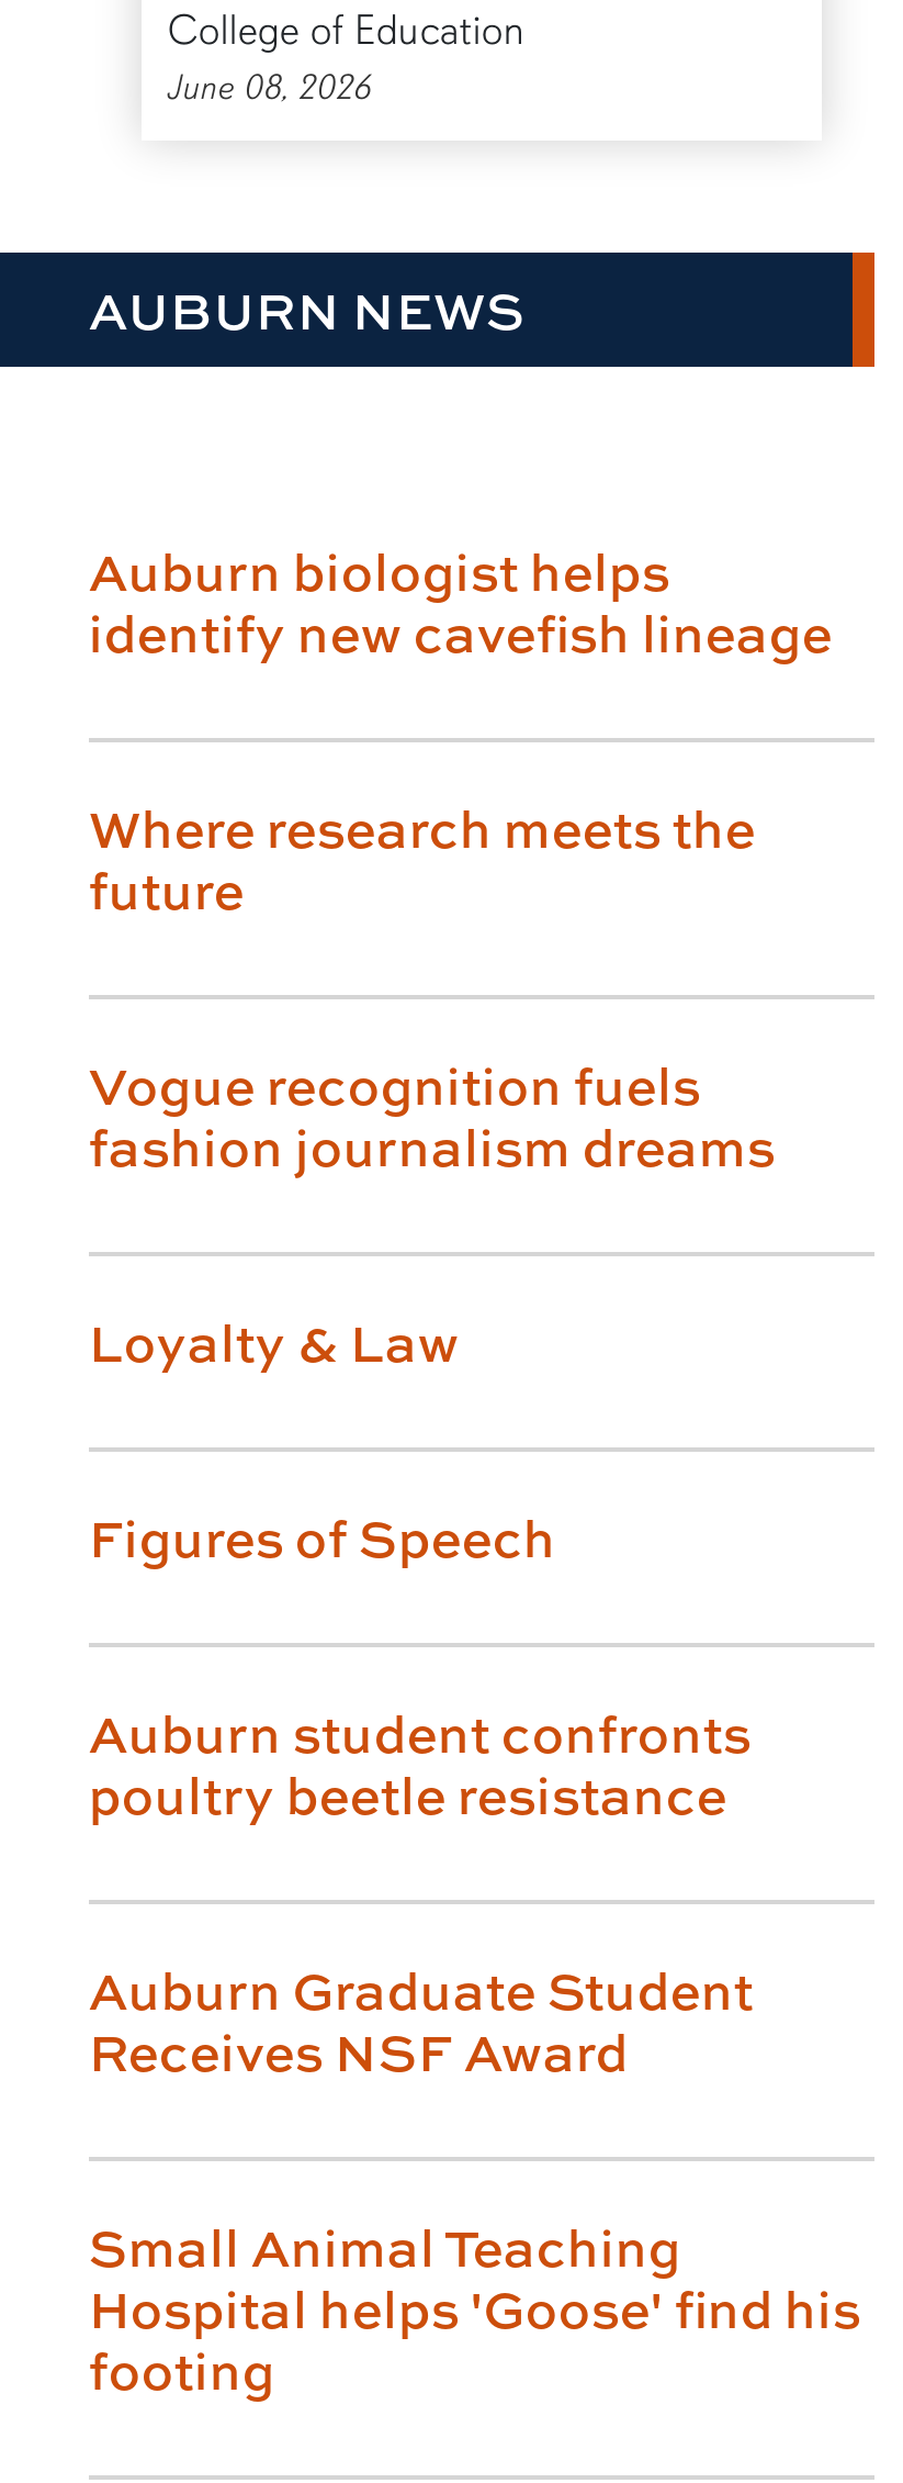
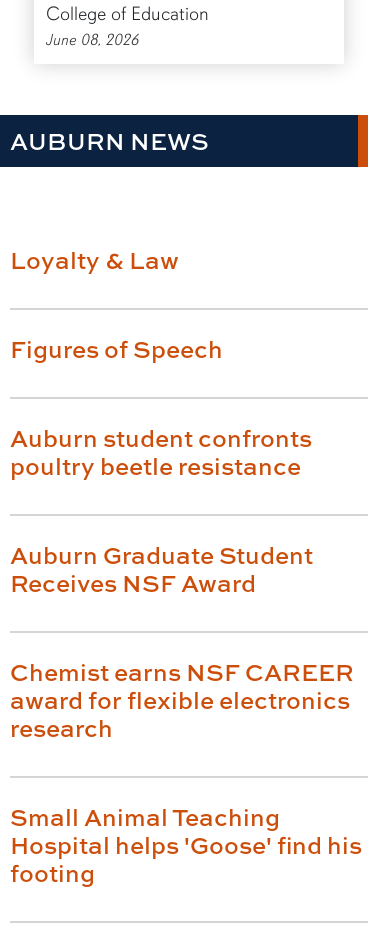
- Auburn biologist helps
- identify new cavefish lineage
- Where research meets the
- future
- Vogue recognition fuels
- fashion journalism dreams

moved up: Loyalty & Law | Figures of Speech | Auburn student confronts | poultry beetle resistance | Auburn Graduate Student | Receives NSF Award

+ Chemist earns NSF CAREER
+ award for flexible electronics
+ research
